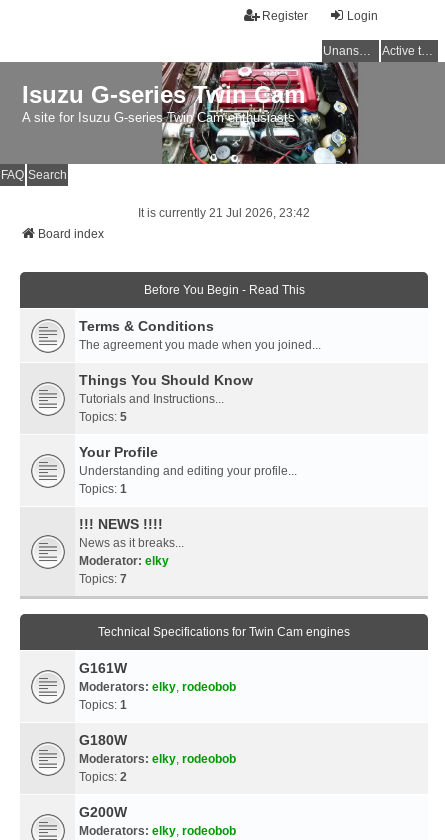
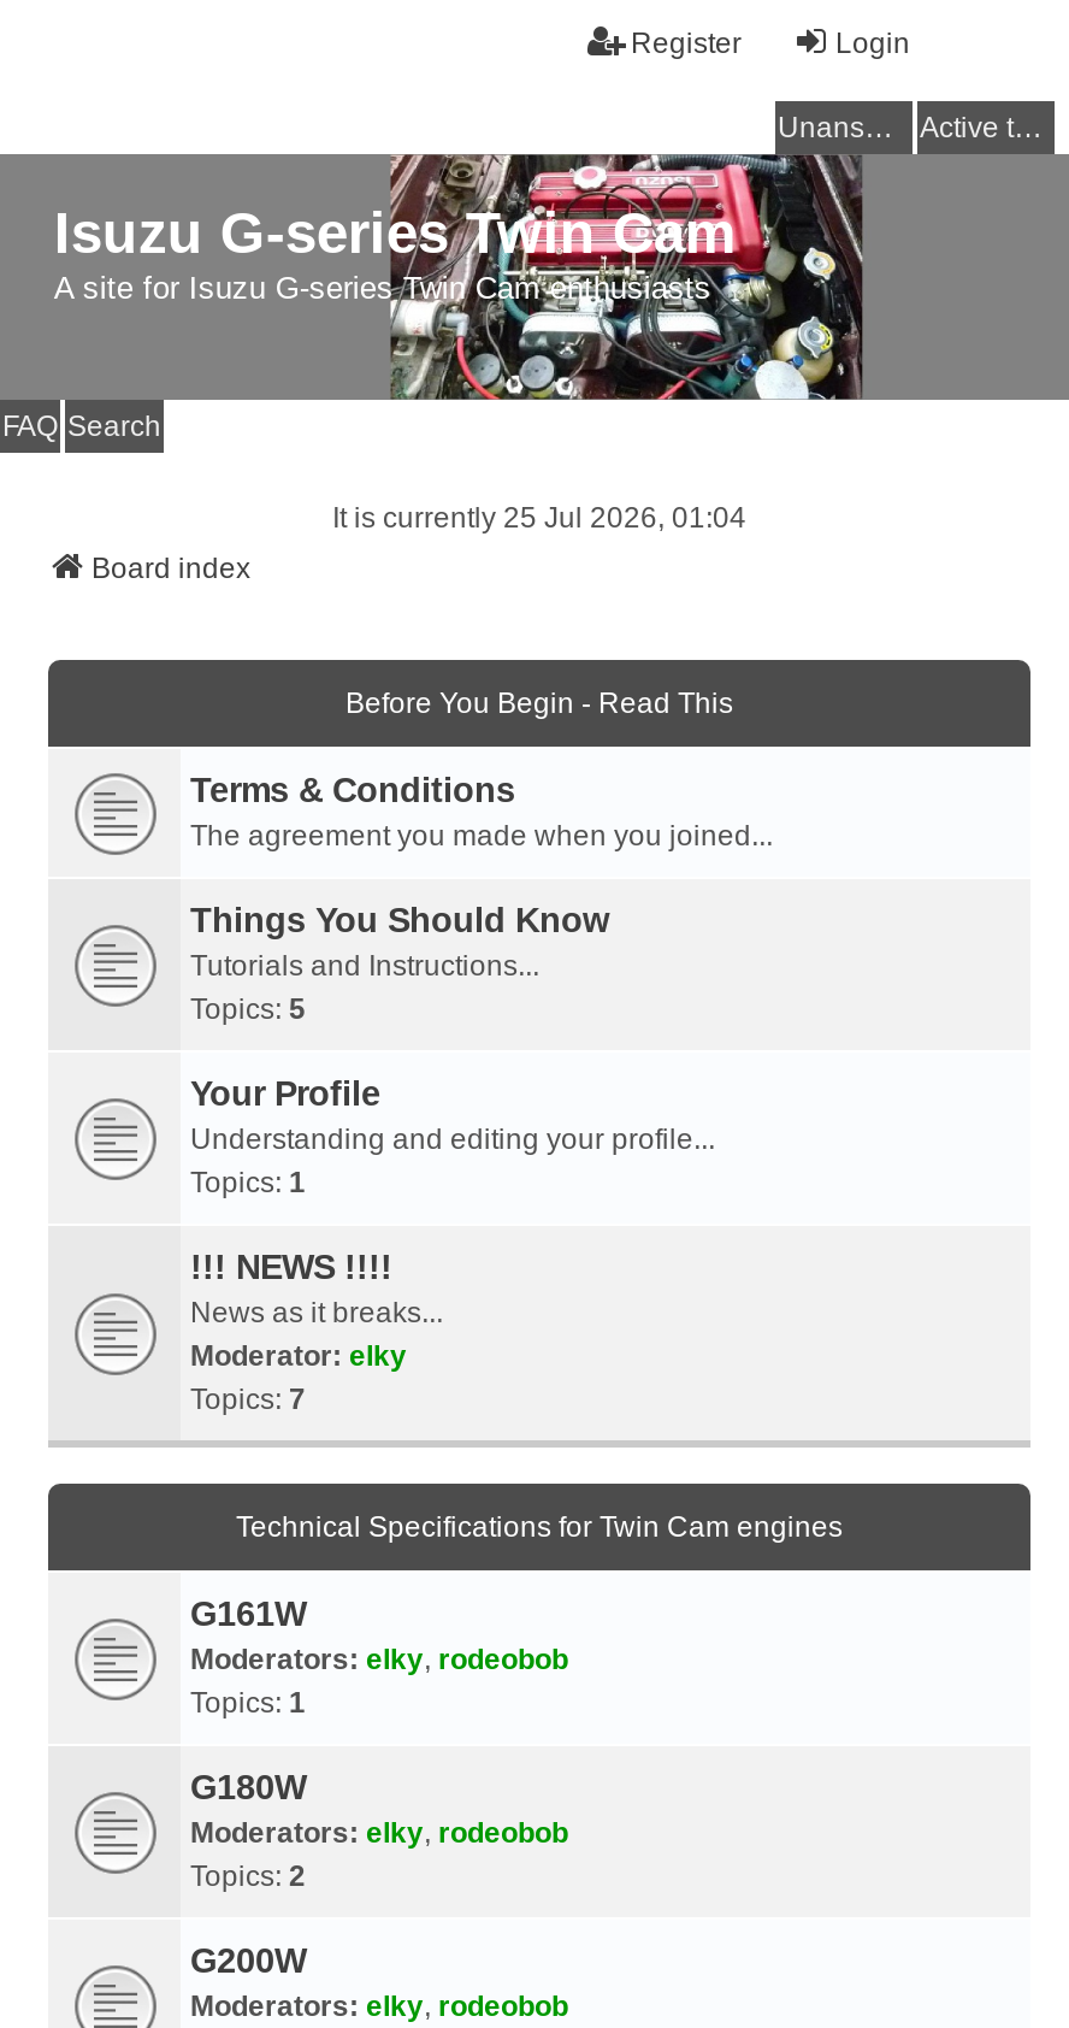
- It is currently 21 Jul 2026, 23:42
+ It is currently 25 Jul 2026, 01:04
